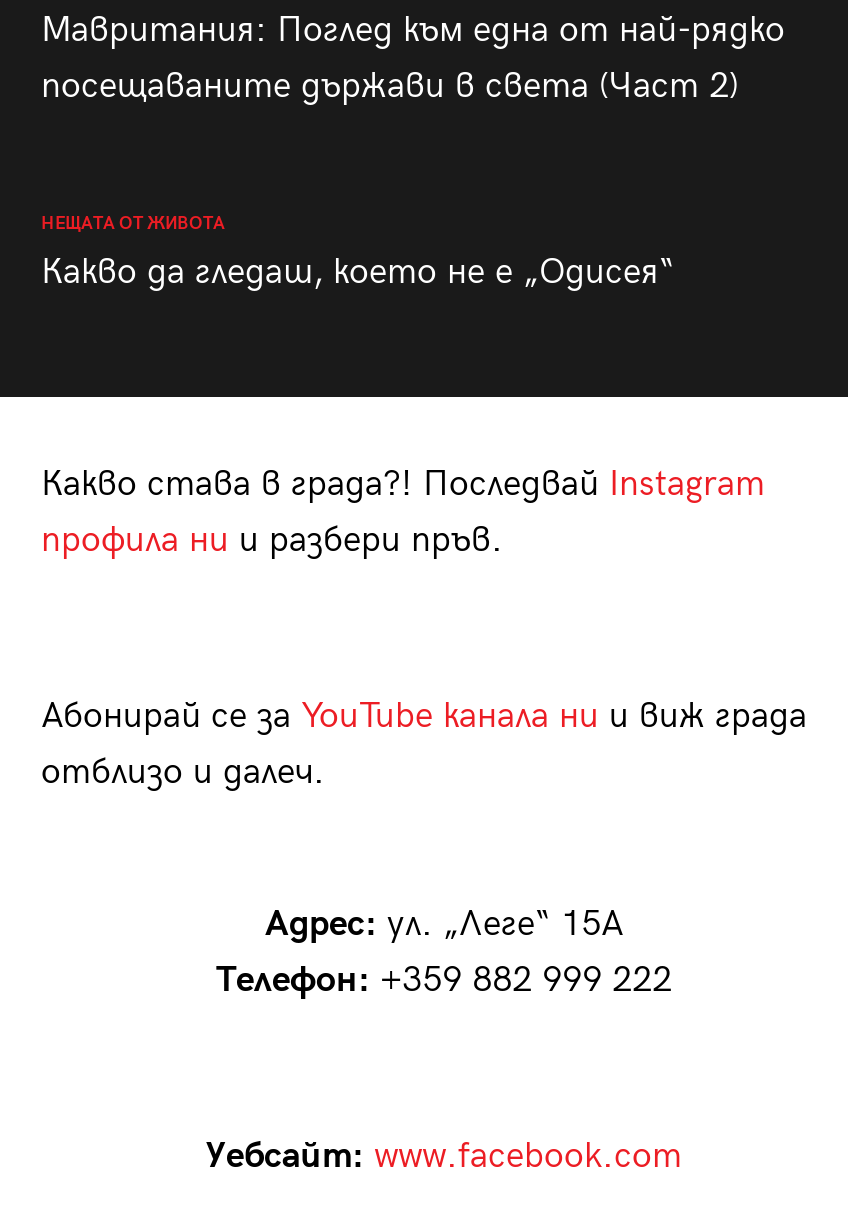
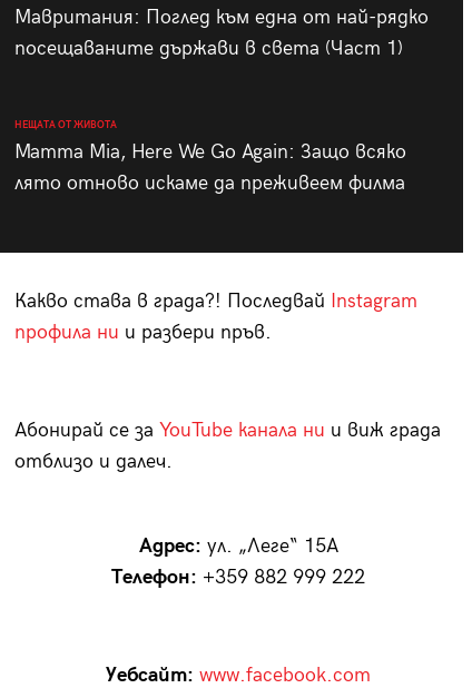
- посещаваните държави в света (Част 2)
+ посещаваните държави в света (Част 1)

- Какво да гледаш, което не е „Одисея“
+ Mamma Mia, Here We Go Again: Защо всяко
+ лято отново искаме да преживеем филма
